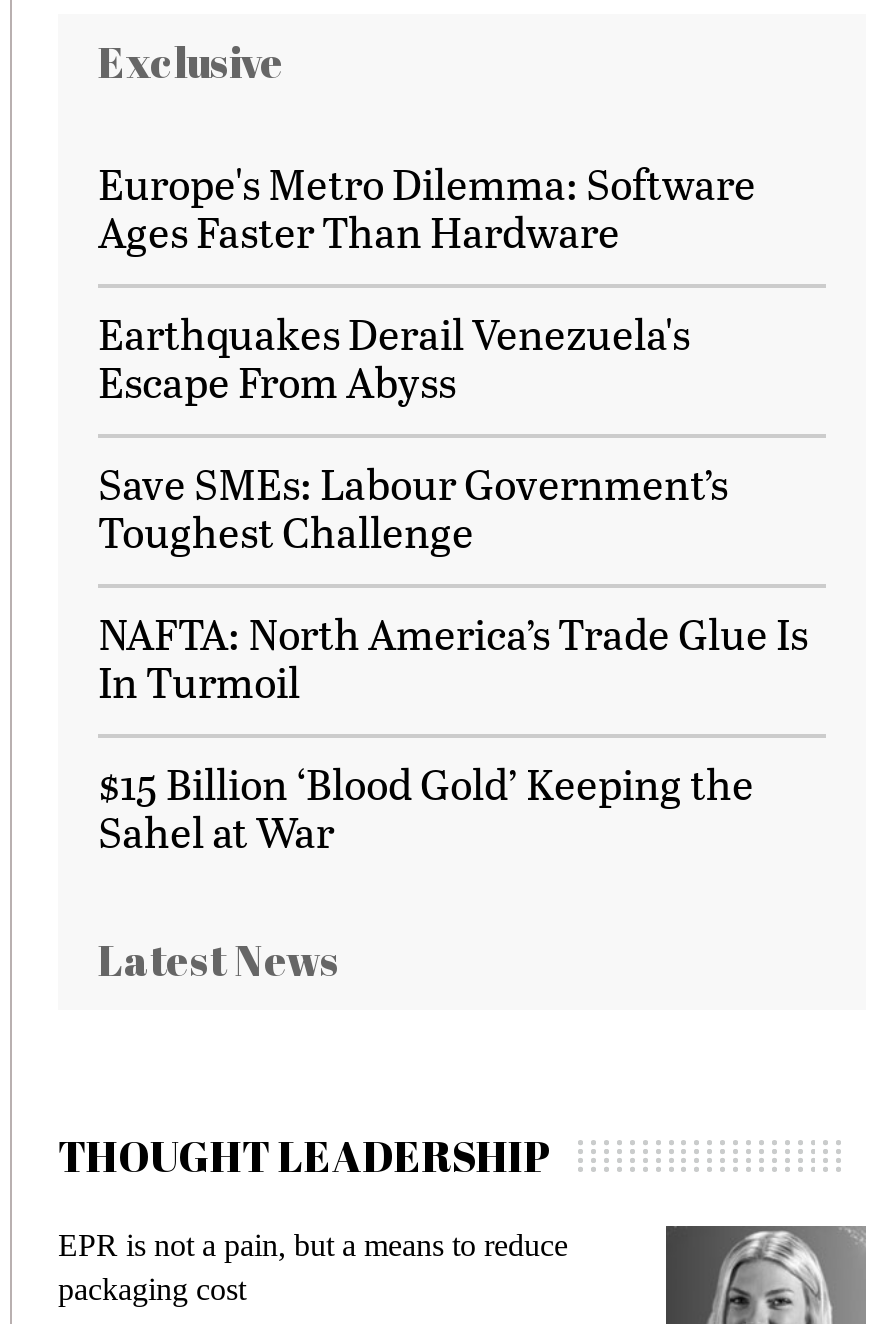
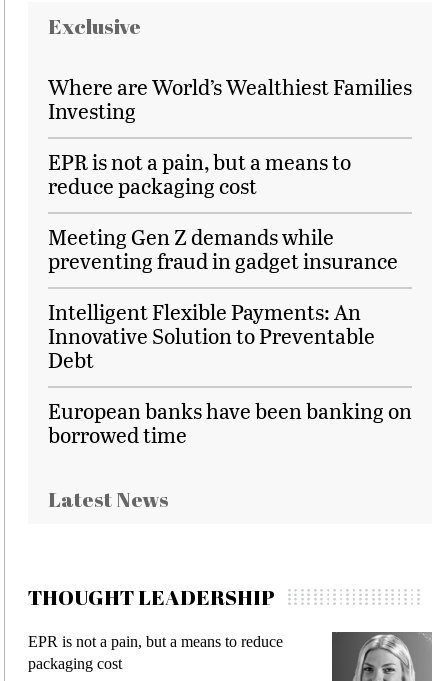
- Europe's Metro Dilemma: Software
- Ages Faster Than Hardware
+ Where are World’s Wealthiest Families
+ Investing

- Earthquakes Derail Venezuela's
- Escape From Abyss
+ EPR is not a pain, but a means to
+ reduce packaging cost

- Save SMEs: Labour Government’s
- Toughest Challenge
+ Meeting Gen Z demands while
+ preventing fraud in gadget insurance

- NAFTA: North America’s Trade Glue Is
- In Turmoil
+ Intelligent Flexible Payments: An
+ Innovative Solution to Preventable
+ Debt

- $15 Billion ‘Blood Gold’ Keeping the
- Sahel at War
+ European banks have been banking on
+ borrowed time
